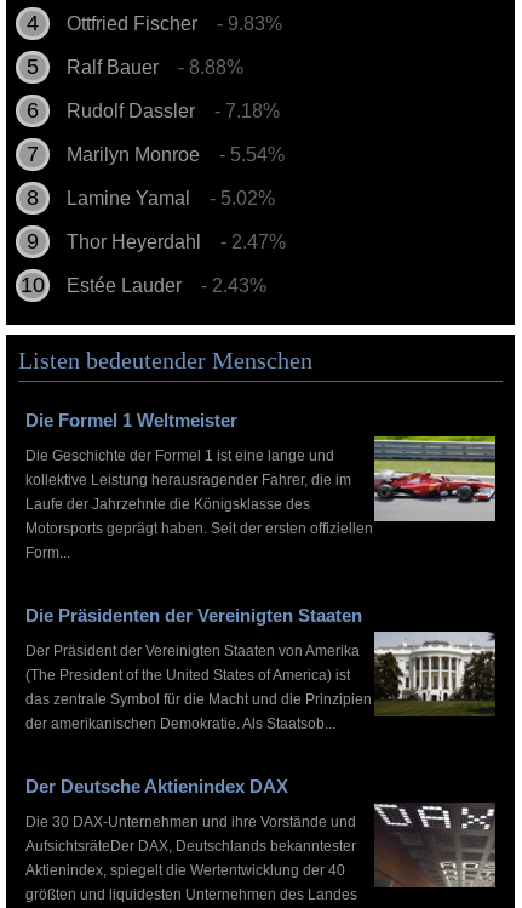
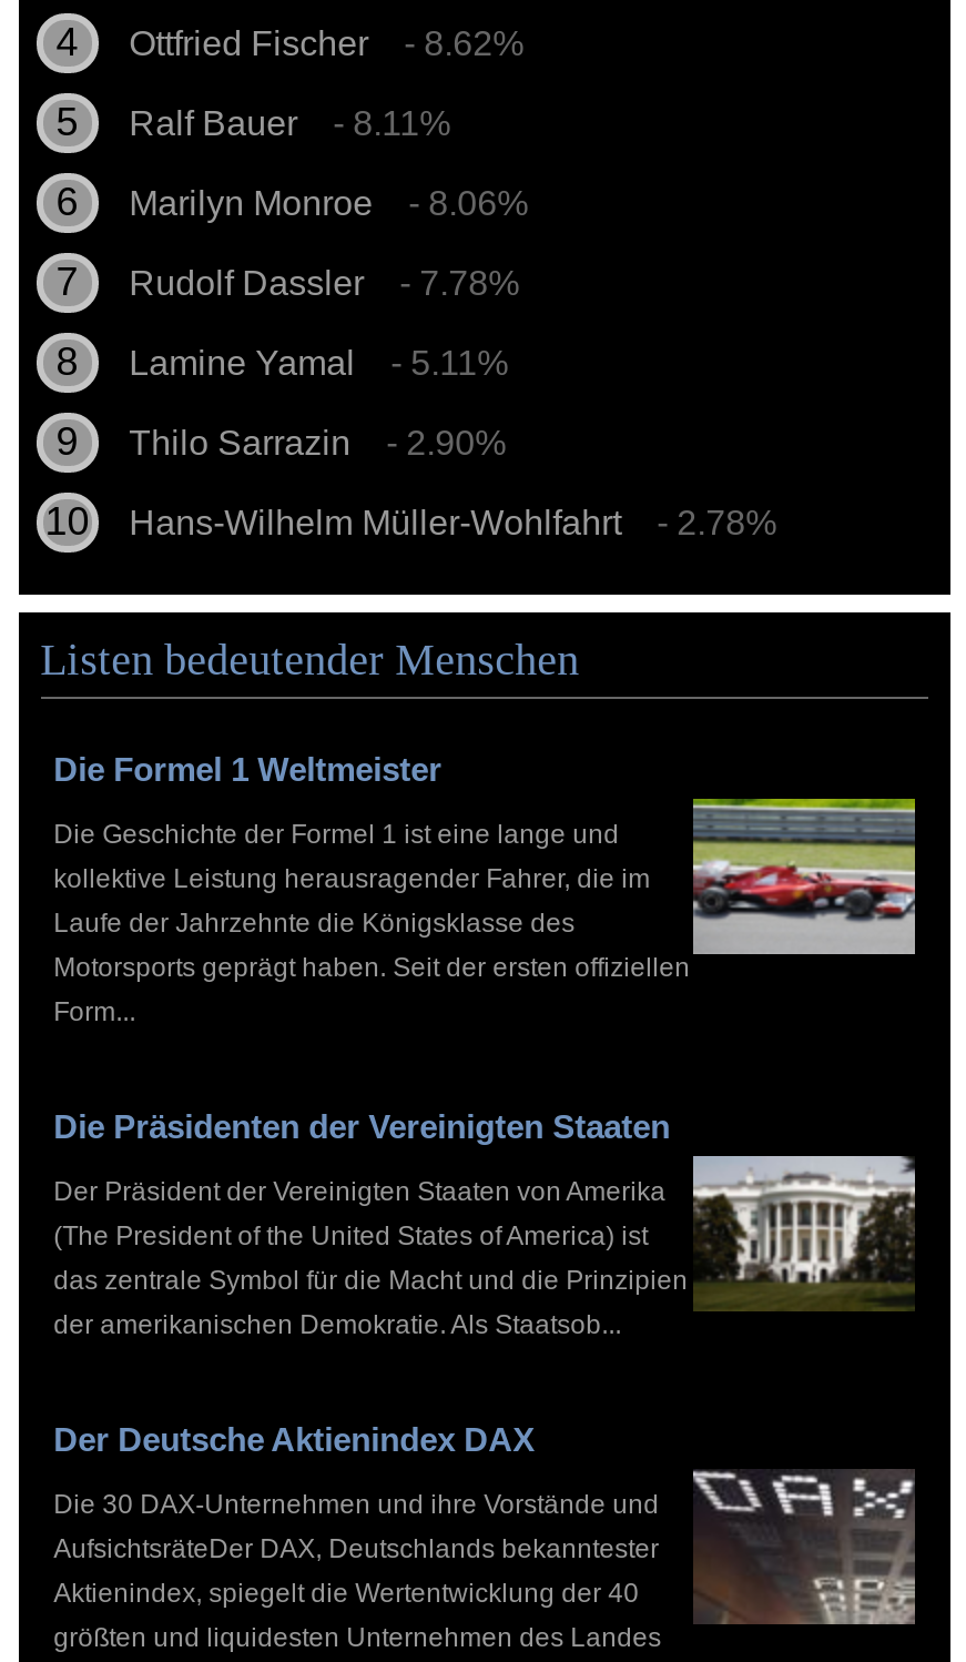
- Ottfried Fischer - 9.83%
+ Ottfried Fischer - 8.62%

- - 8.88%
+ - 8.11%
+ - 8.06%

moved down: Rudolf Dassler

- - 7.18%
- - 5.54%
+ - 7.78%

moved up: Marilyn Monroe

- Lamine Yamal - 5.02%
+ Lamine Yamal - 5.11%

- Thor Heyerdahl
- - 2.47%
+ Thilo Sarrazin
+ - 2.90%

- Estée Lauder
- - 2.43%
+ Hans-Wilhelm Müller-Wohlfahrt
+ - 2.78%
